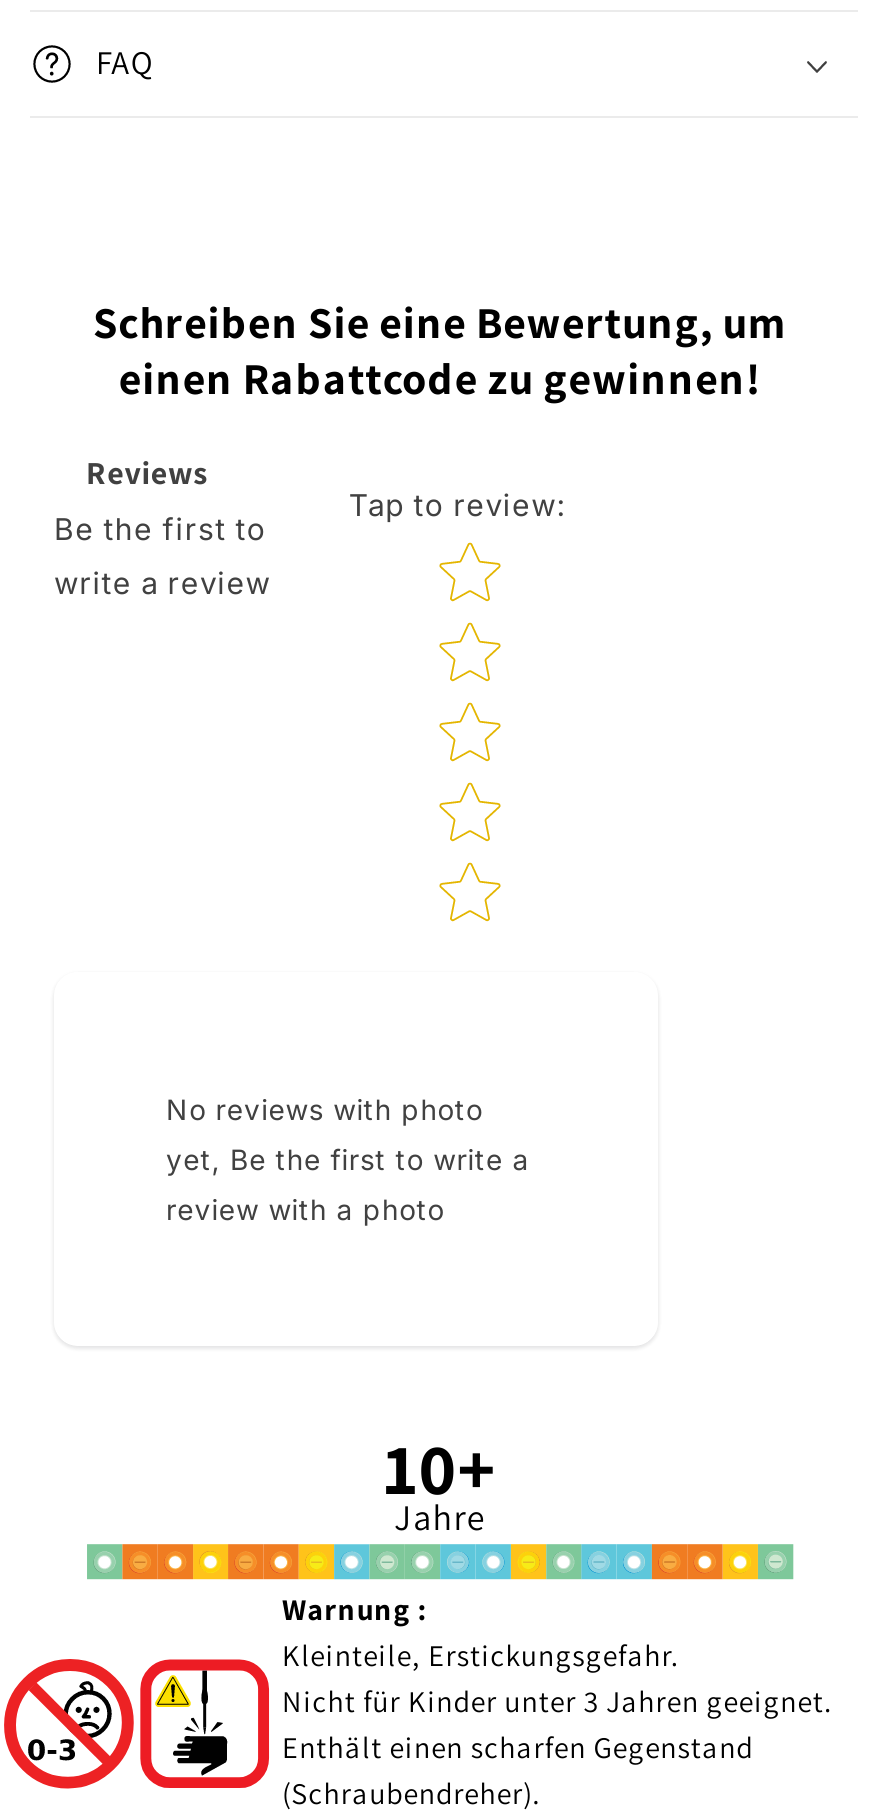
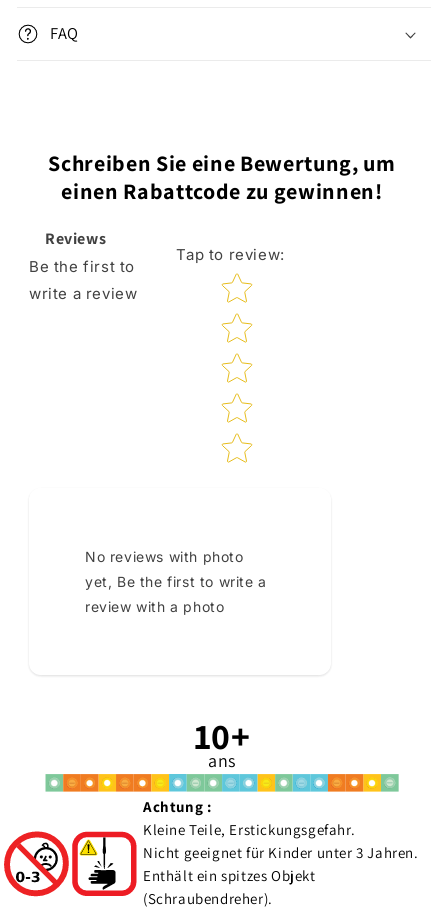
- Jahre
+ ans

- Warnung :
- Kleinteile, Erstickungsgefahr.
- Nicht für Kinder unter 3 Jahren geeignet.
- Enthält einen scharfen Gegenstand
+ Achtung :
+ Kleine Teile, Erstickungsgefahr.
+ Nicht geeignet für Kinder unter 3 Jahren.
+ Enthält ein spitzes Objekt
